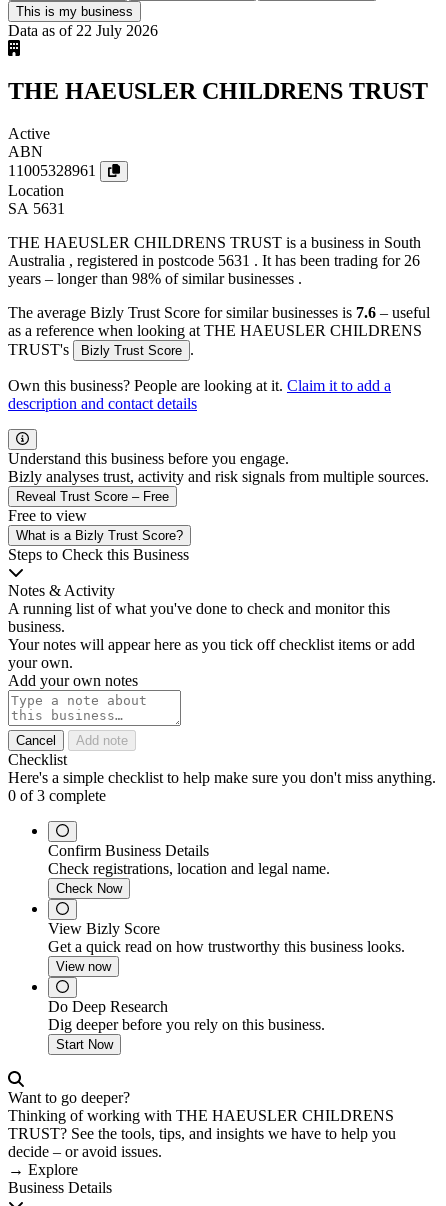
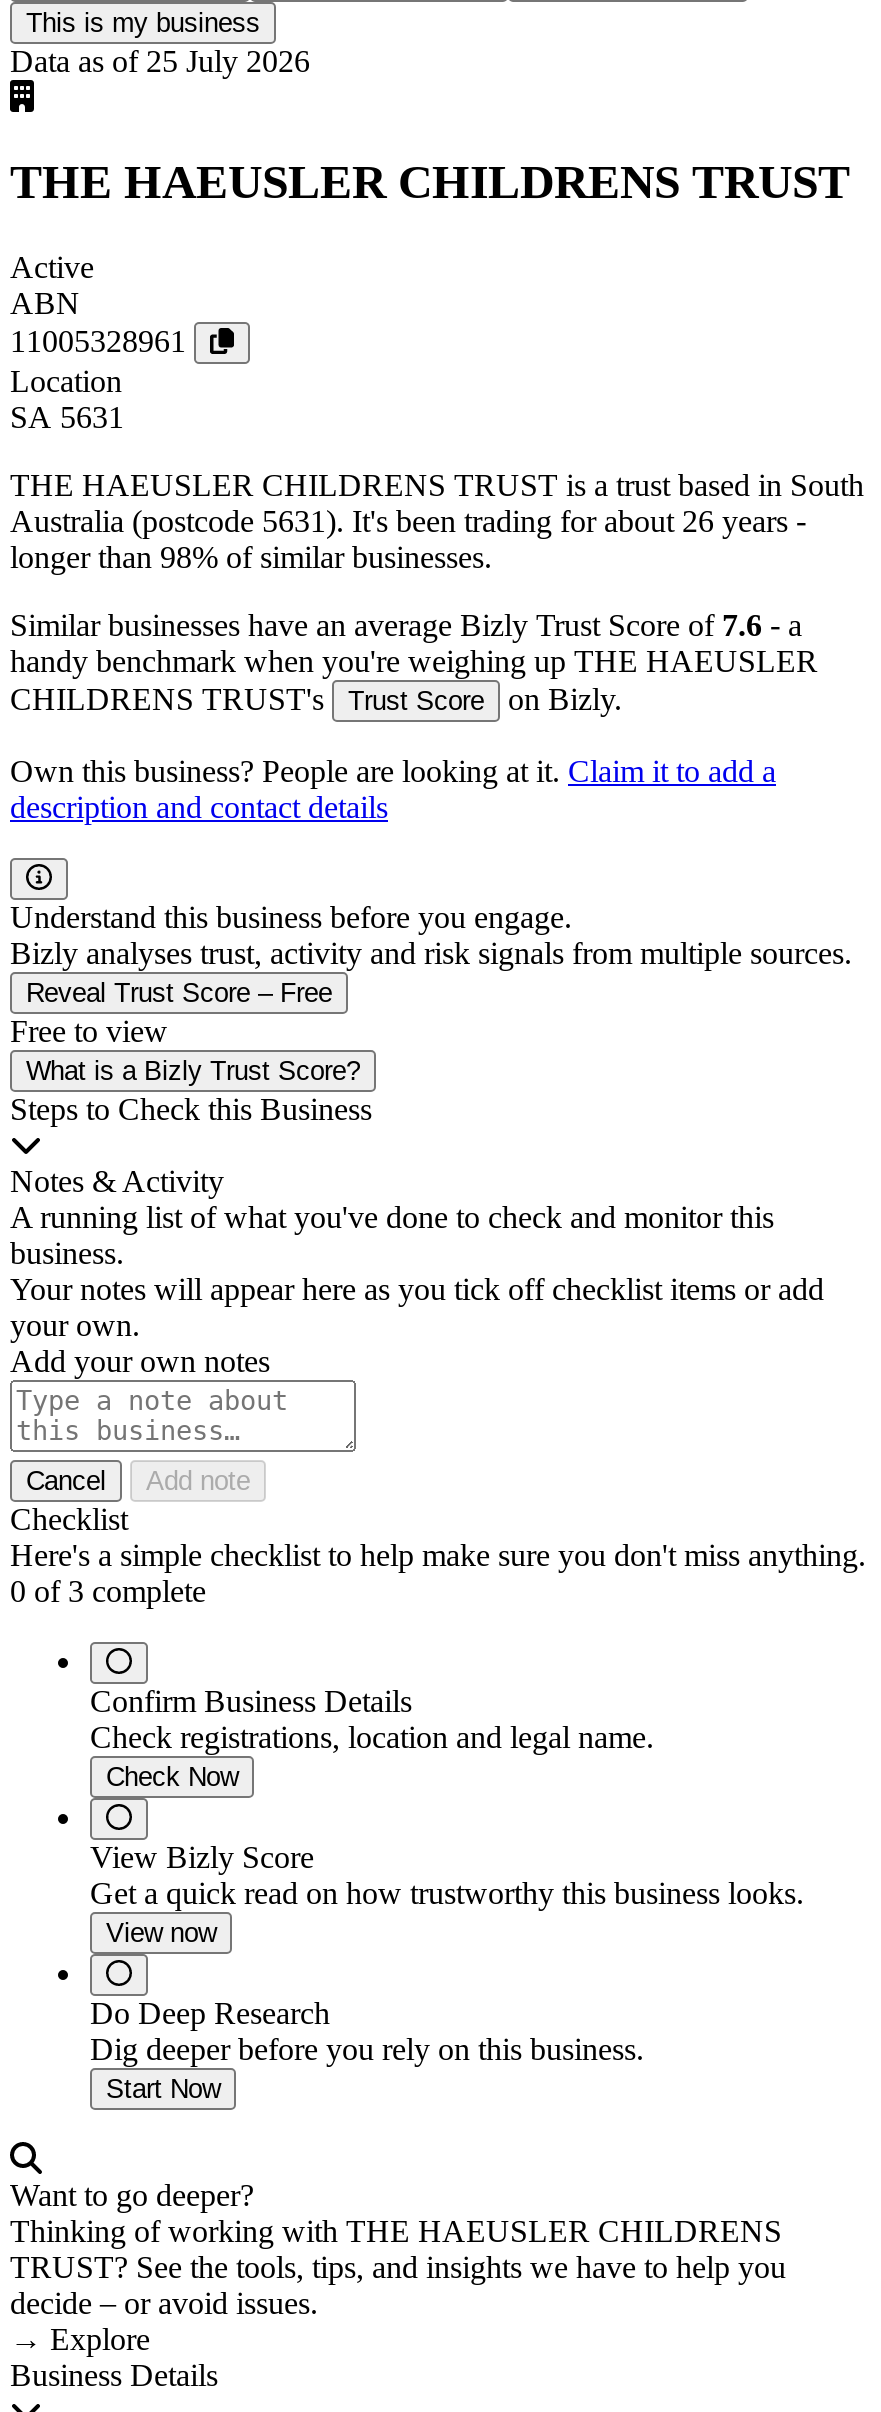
- Data as of 22 July 2026
+ Data as of 25 July 2026

- THE HAEUSLER CHILDRENS TRUST is a business in South
- Australia , registered in postcode 5631 . It has been trading for 26
- years – longer than 98% of similar businesses .
+ THE HAEUSLER CHILDRENS TRUST is a trust based in South
+ Australia (postcode 5631). It's been trading for about 26 years -
+ longer than 98% of similar businesses.

- The average Bizly Trust Score for similar businesses is 7.6 – useful
- as a reference when looking at THE HAEUSLER CHILDRENS
- TRUST's Bizly Trust Score .
+ Similar businesses have an average Bizly Trust Score of 7.6 - a
+ handy benchmark when you're weighing up THE HAEUSLER
+ CHILDRENS TRUST's Trust Score on Bizly.
